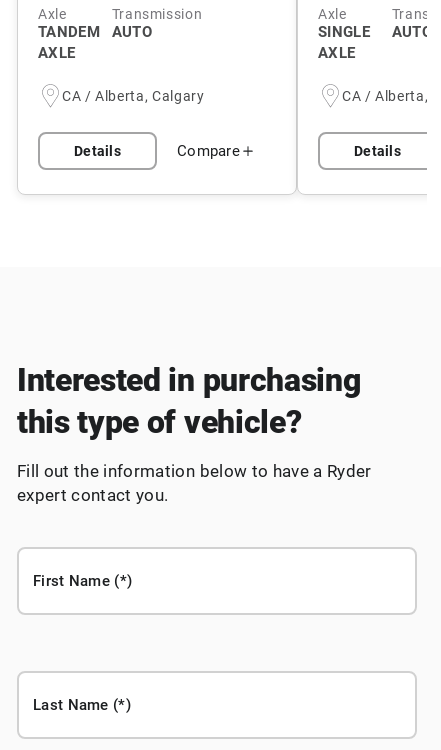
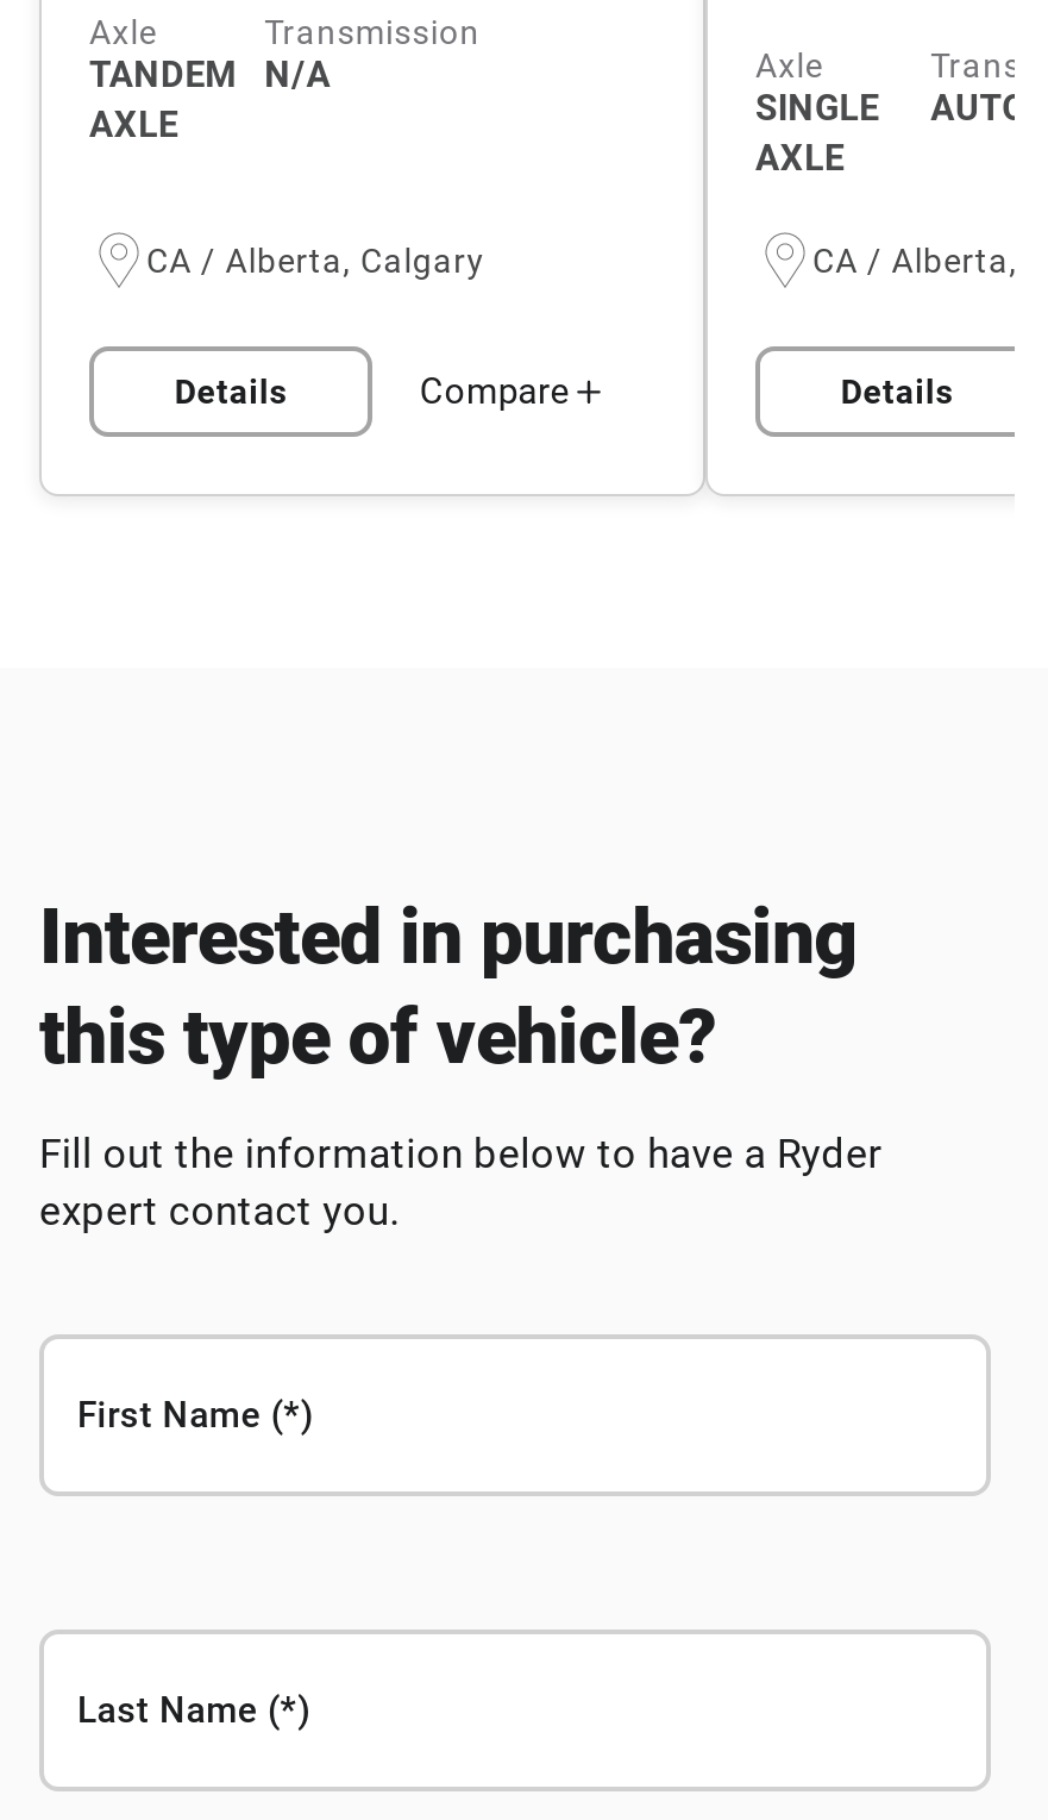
- AUTO
+ N/A
